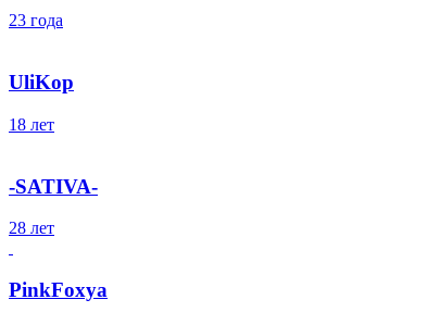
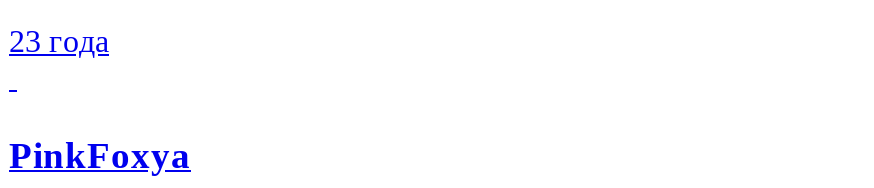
- UliKop
- 18 лет
- -SATIVA-
- 28 лет
